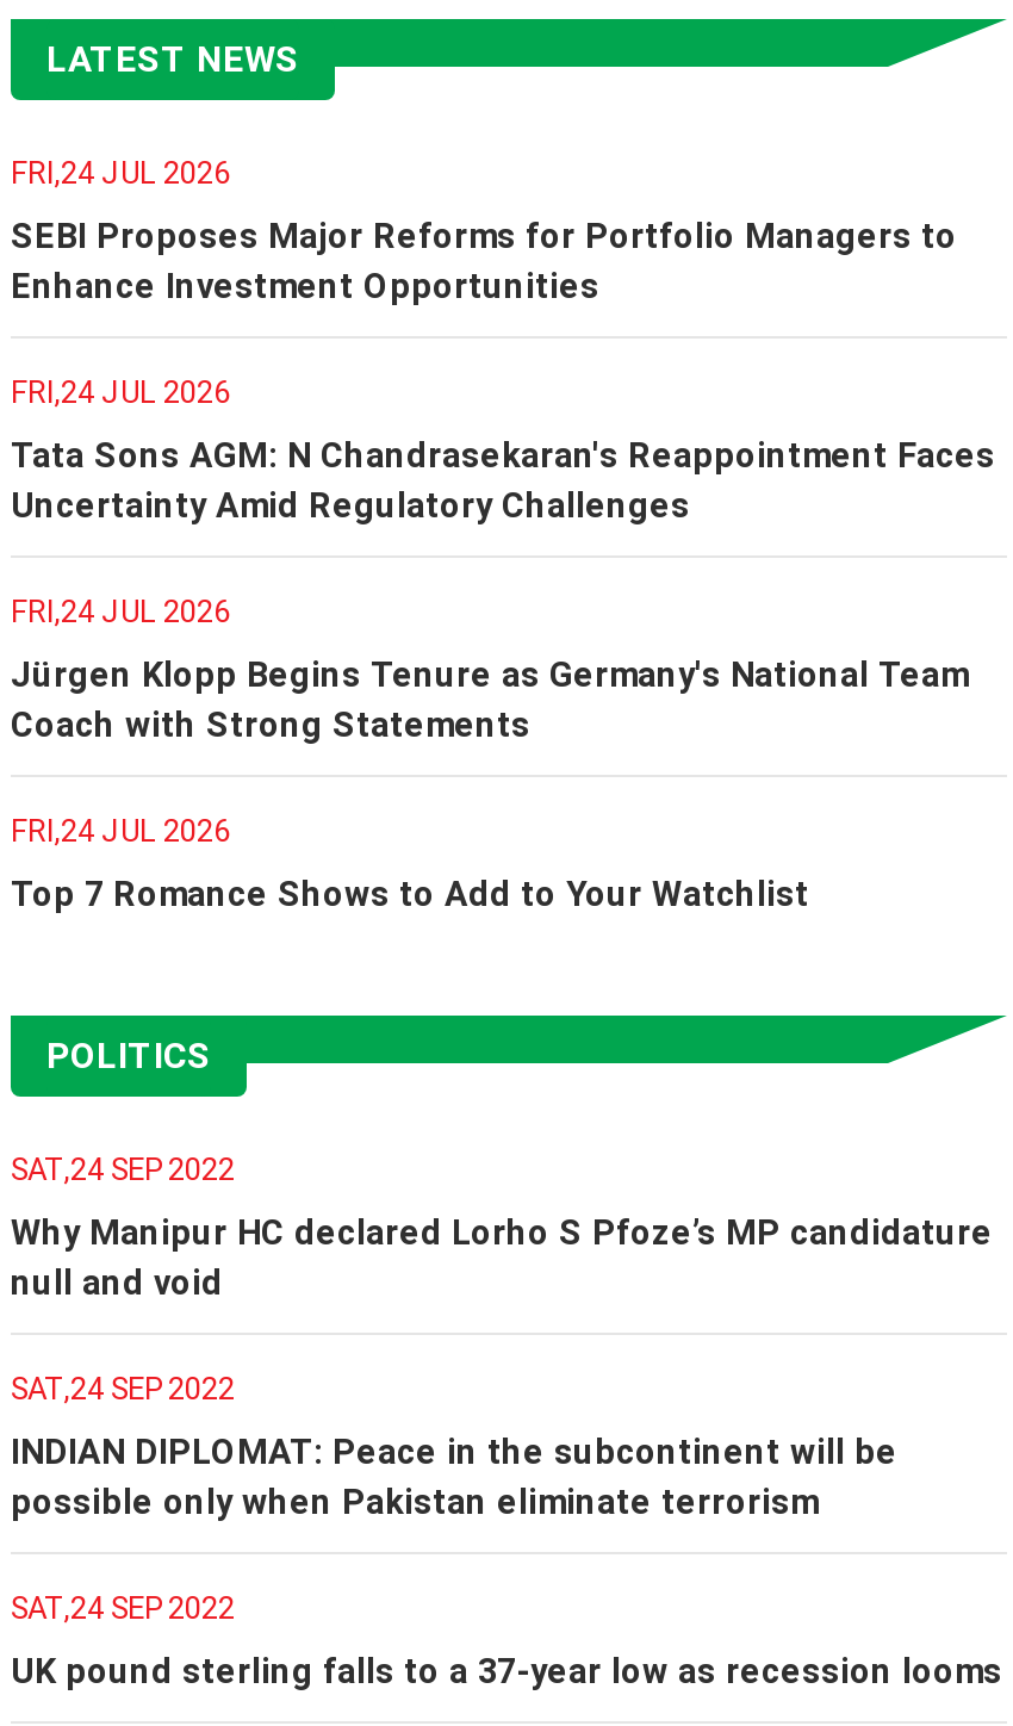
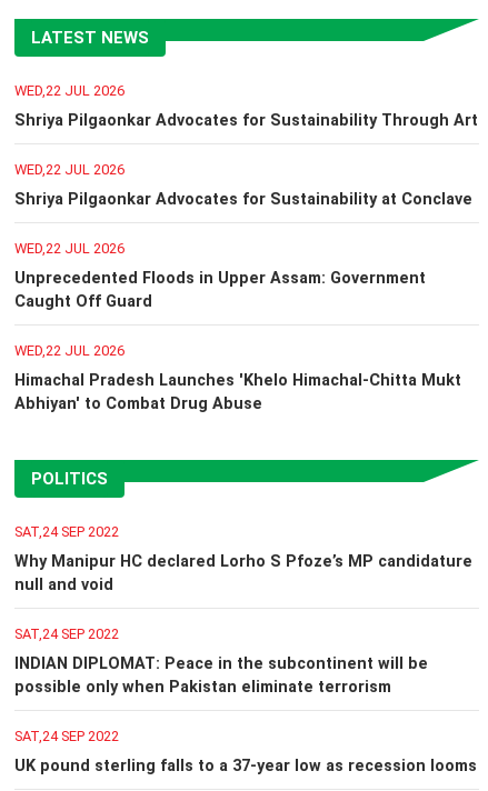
- FRI,24 JUL 2026
+ WED,22 JUL 2026

- SEBI Proposes Major Reforms for Portfolio Managers to
- Enhance Investment Opportunities
+ Shriya Pilgaonkar Advocates for Sustainability Through Art

- FRI,24 JUL 2026
+ WED,22 JUL 2026

- Tata Sons AGM: N Chandrasekaran's Reappointment Faces
- Uncertainty Amid Regulatory Challenges
+ Shriya Pilgaonkar Advocates for Sustainability at Conclave

- FRI,24 JUL 2026
+ WED,22 JUL 2026

- Jürgen Klopp Begins Tenure as Germany's National Team
- Coach with Strong Statements
+ Unprecedented Floods in Upper Assam: Government
+ Caught Off Guard

- FRI,24 JUL 2026
+ WED,22 JUL 2026

- Top 7 Romance Shows to Add to Your Watchlist
+ Himachal Pradesh Launches 'Khelo Himachal-Chitta Mukt
+ Abhiyan' to Combat Drug Abuse
